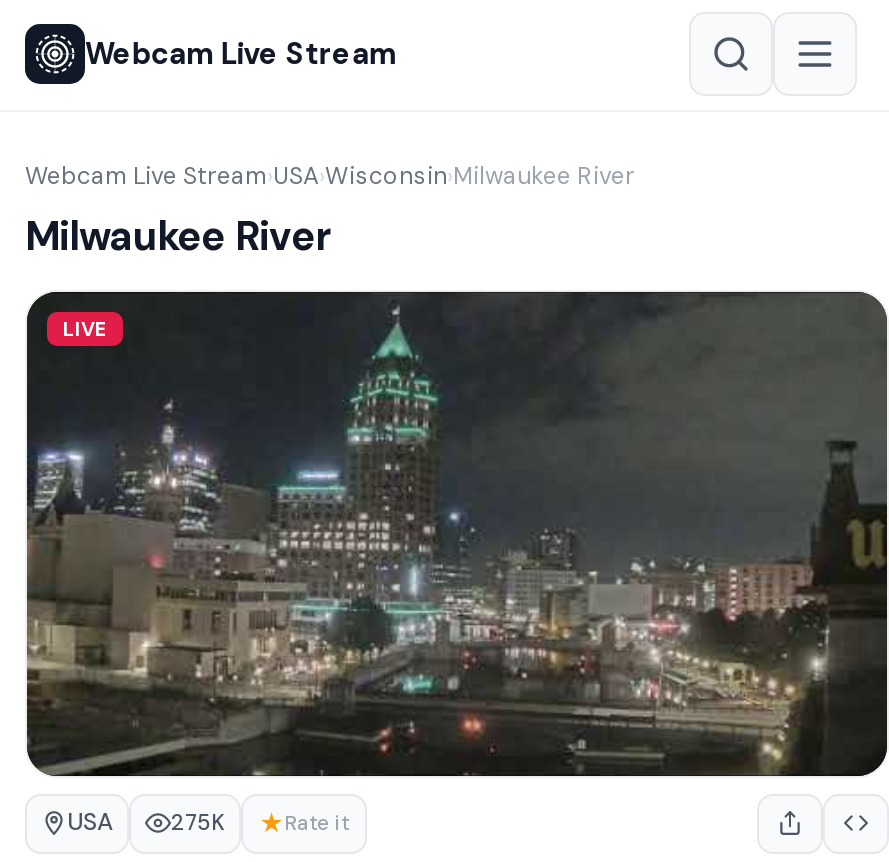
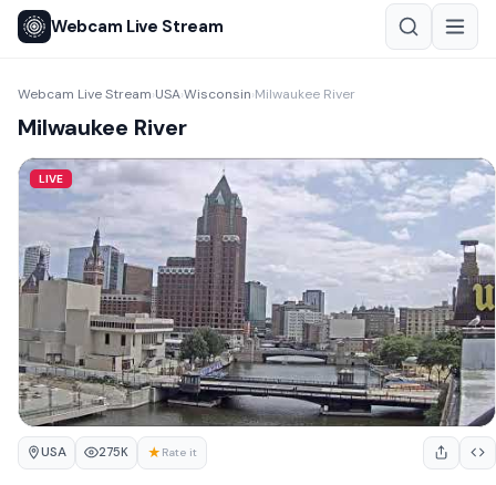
- [image]
+ [image]
